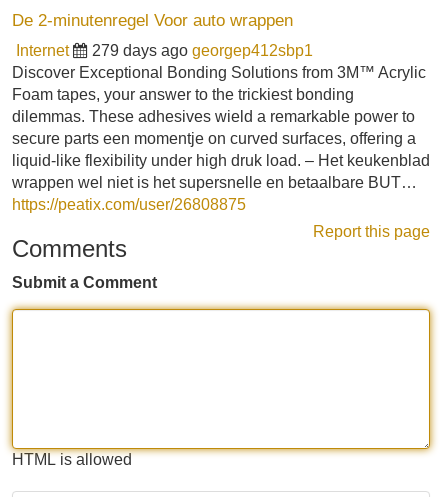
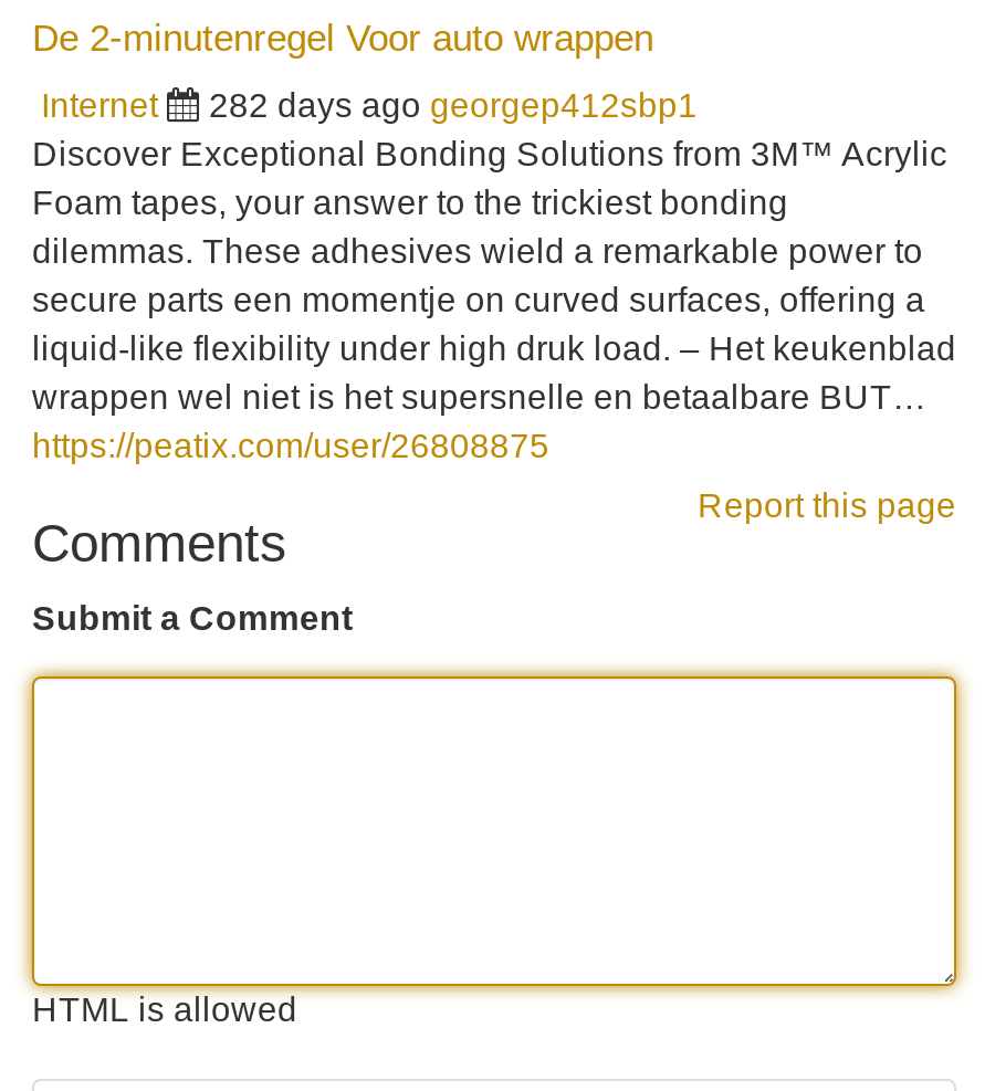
- 279 days ago georgep412sbp1
+ 282 days ago georgep412sbp1
